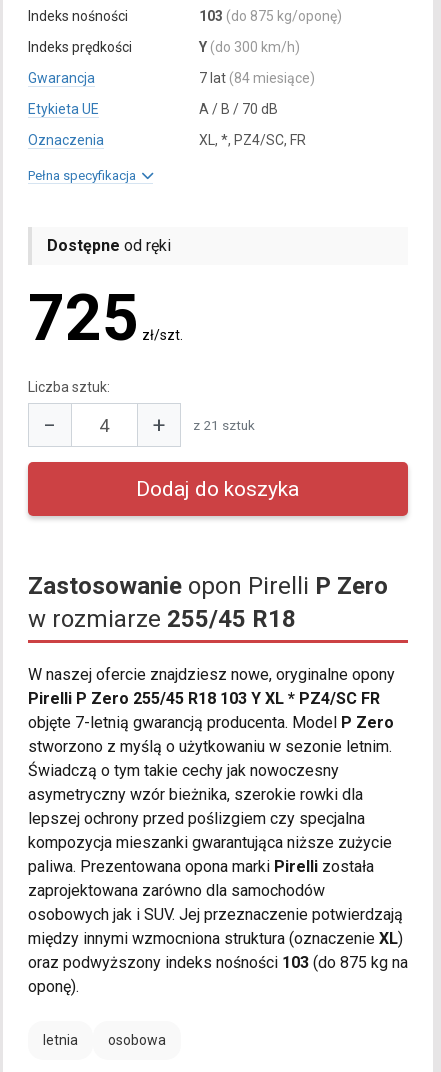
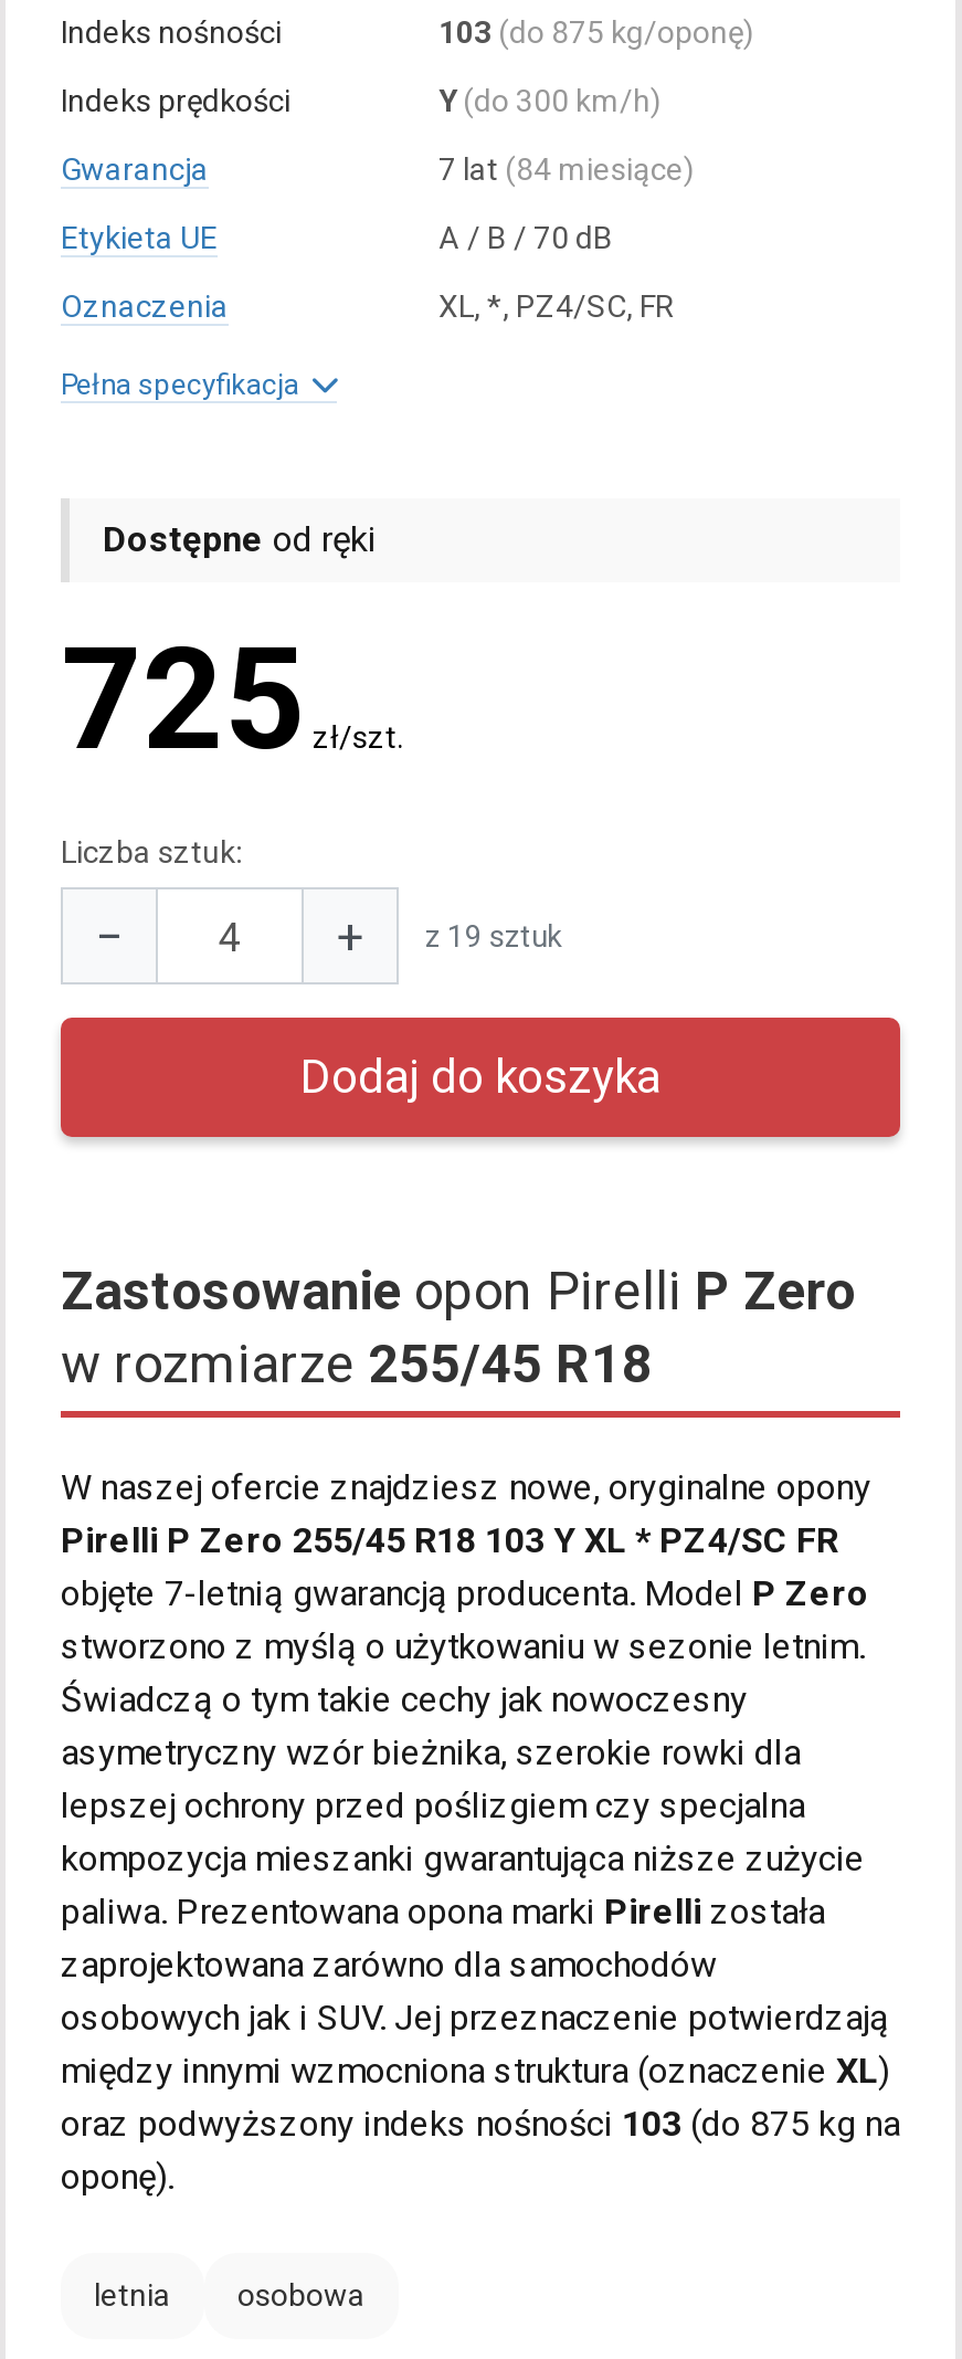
- z 21 sztuk
+ z 19 sztuk
